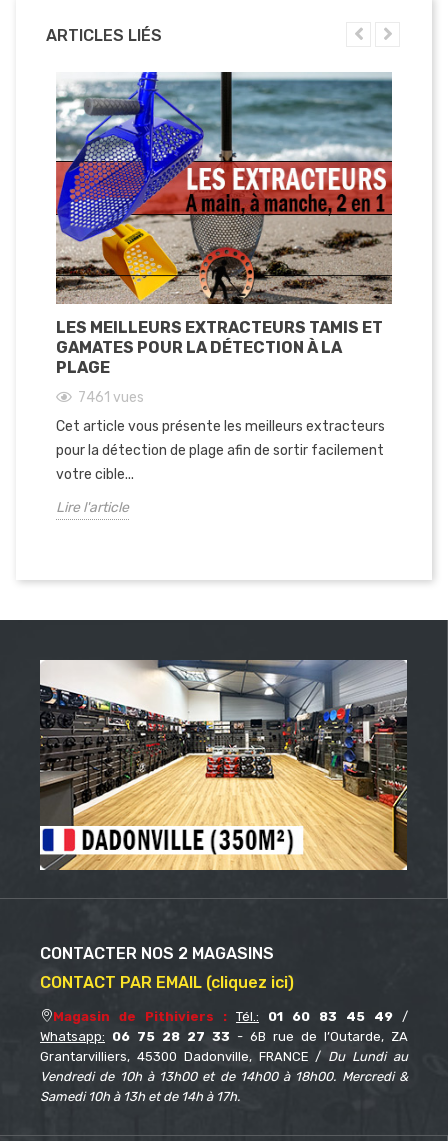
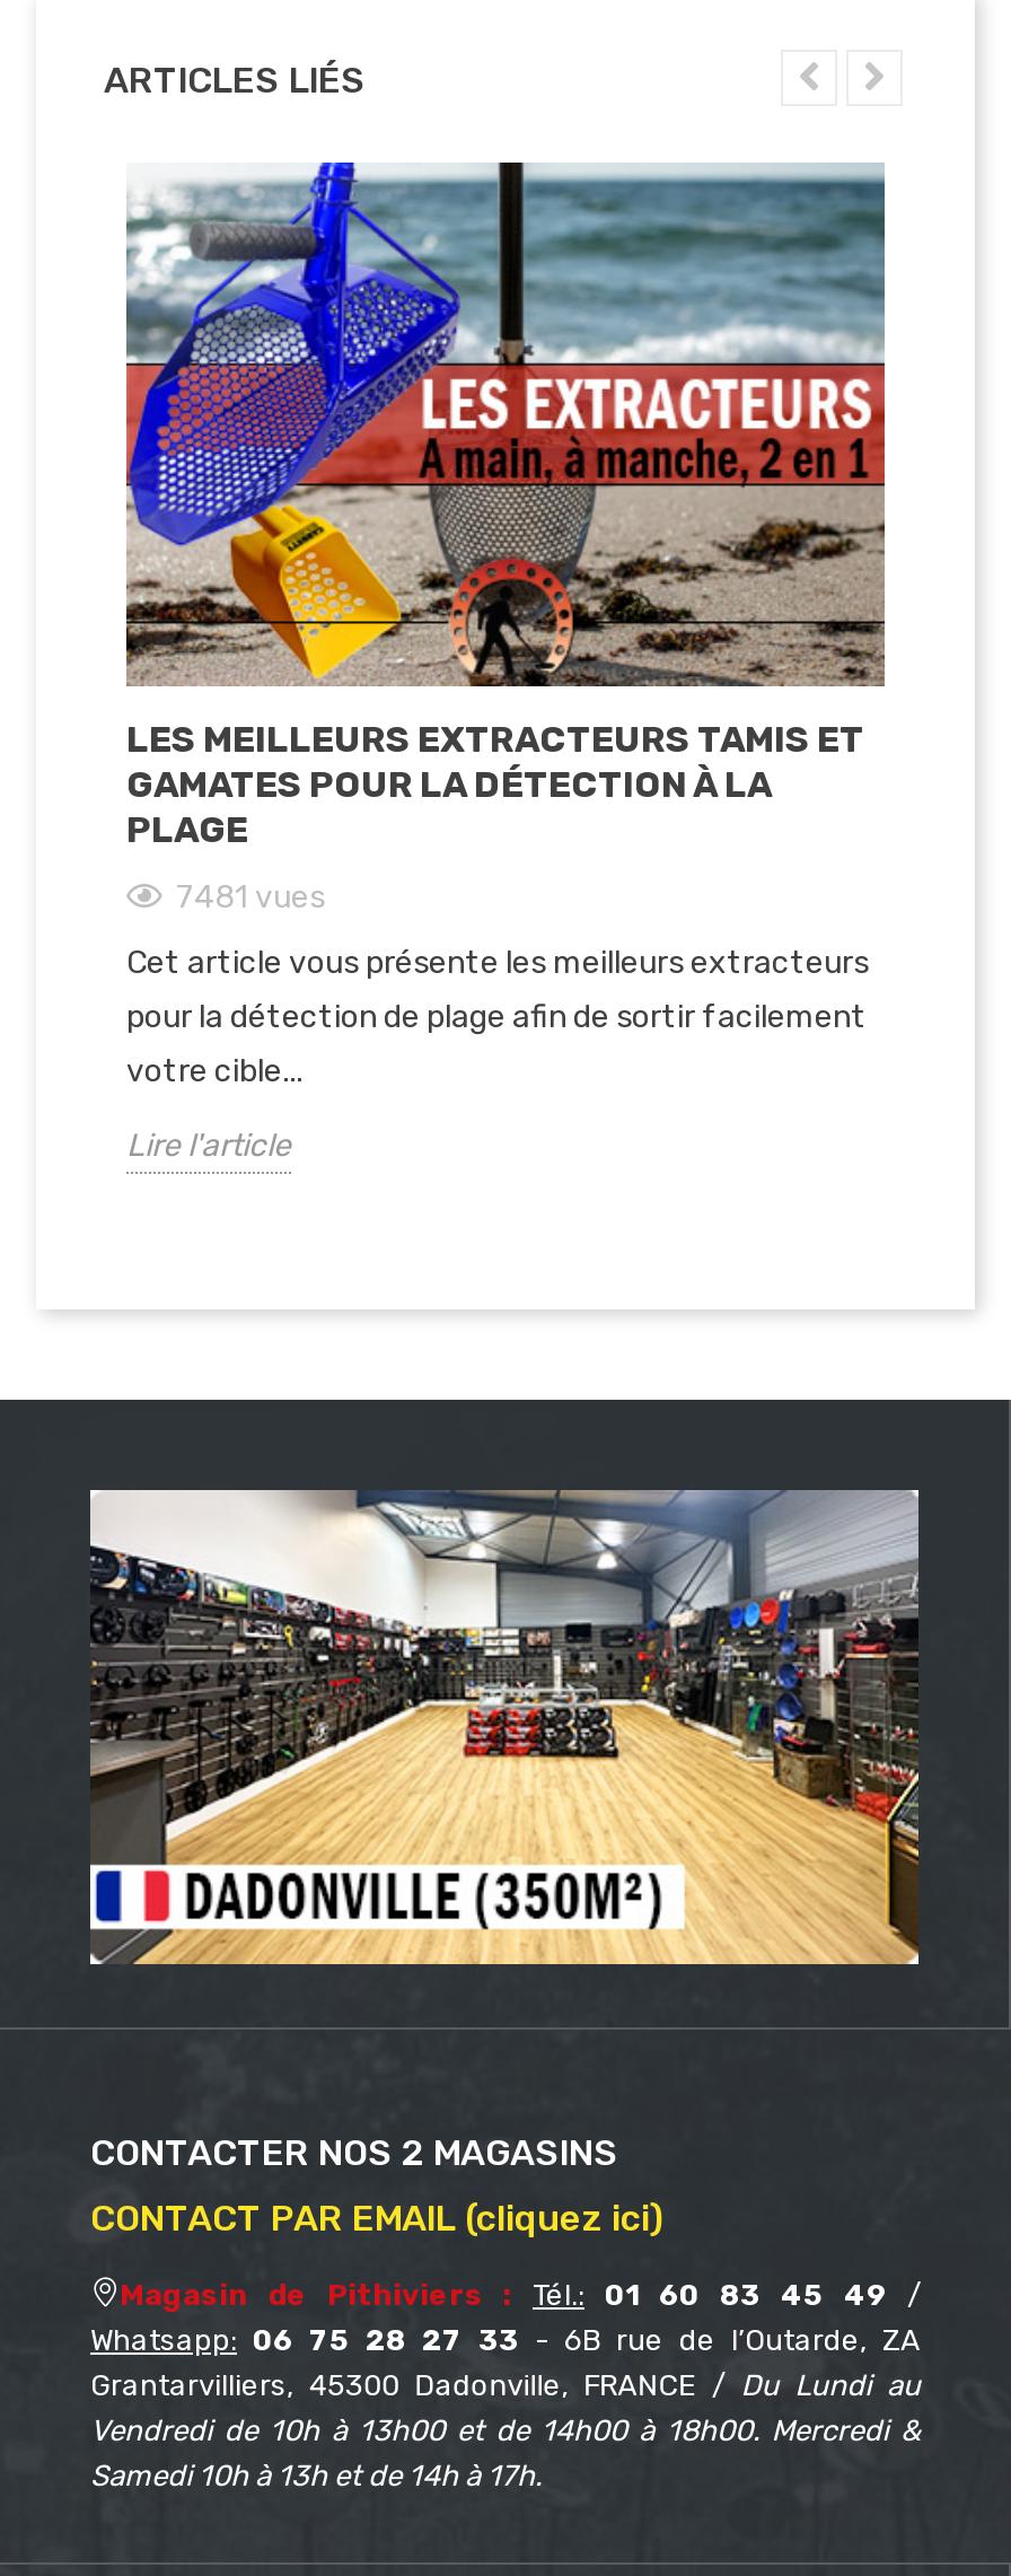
- 7461 vues
+ 7481 vues
